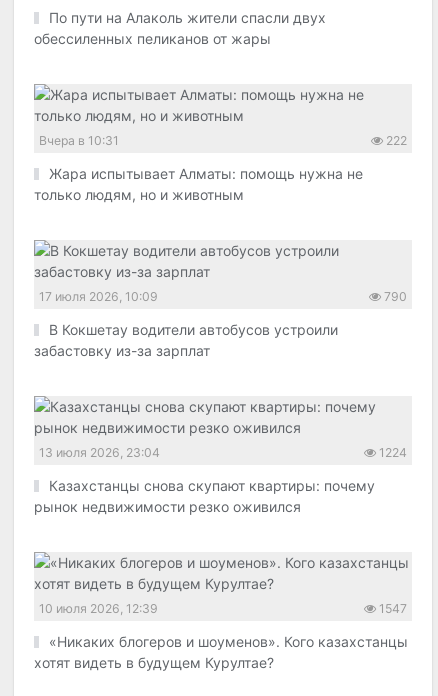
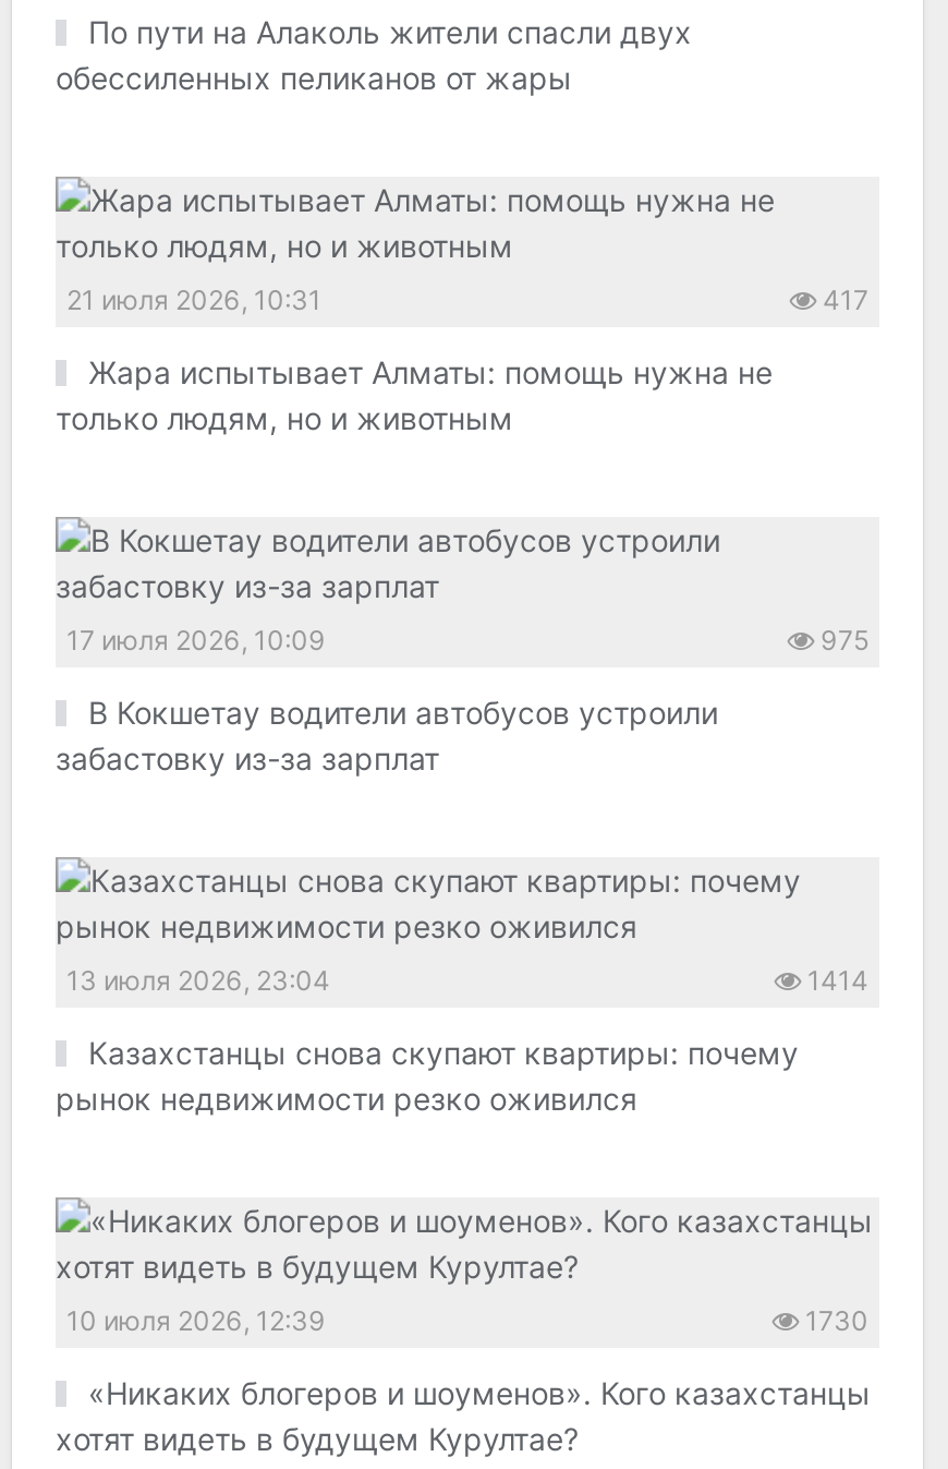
- Вчера в 10:31
- 222
+ 21 июля 2026, 10:31
+ 417

- 790
+ 975

- 1224
+ 1414

- 1547
+ 1730
